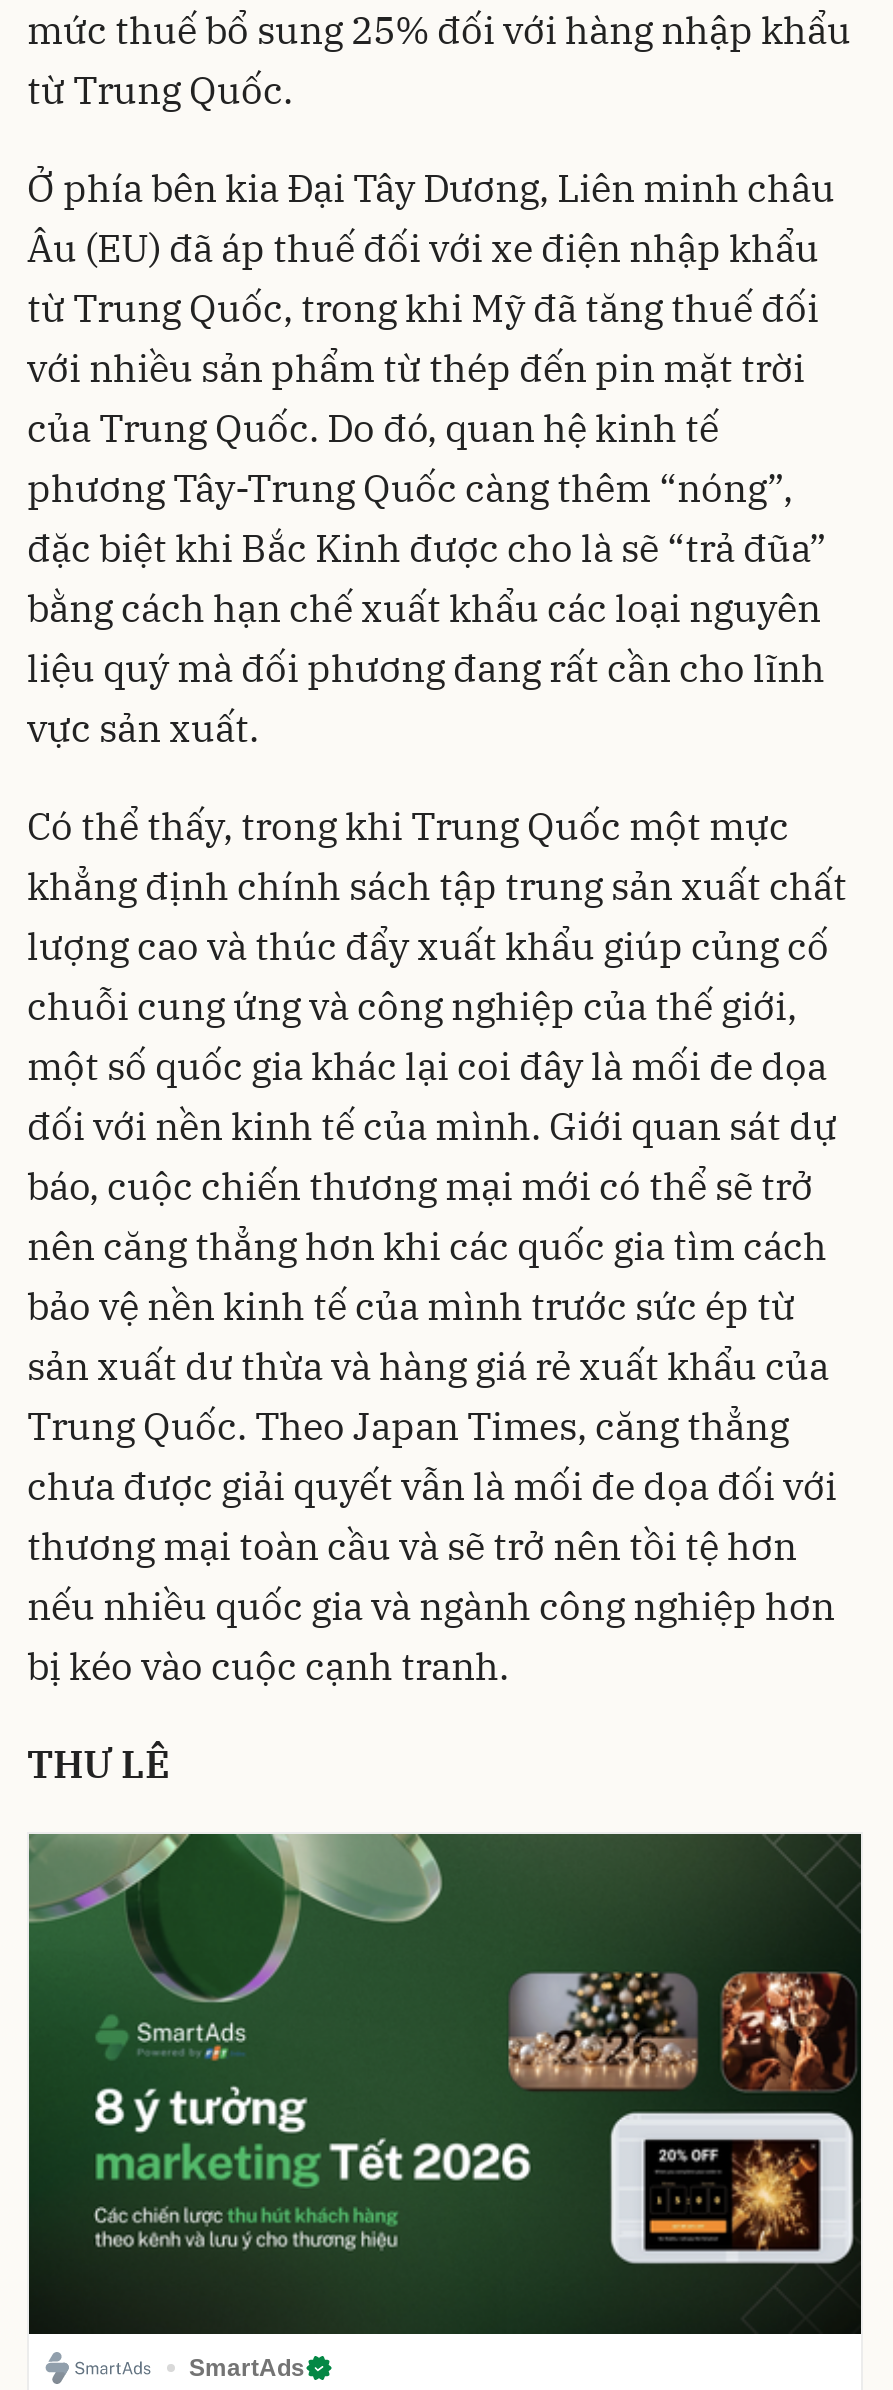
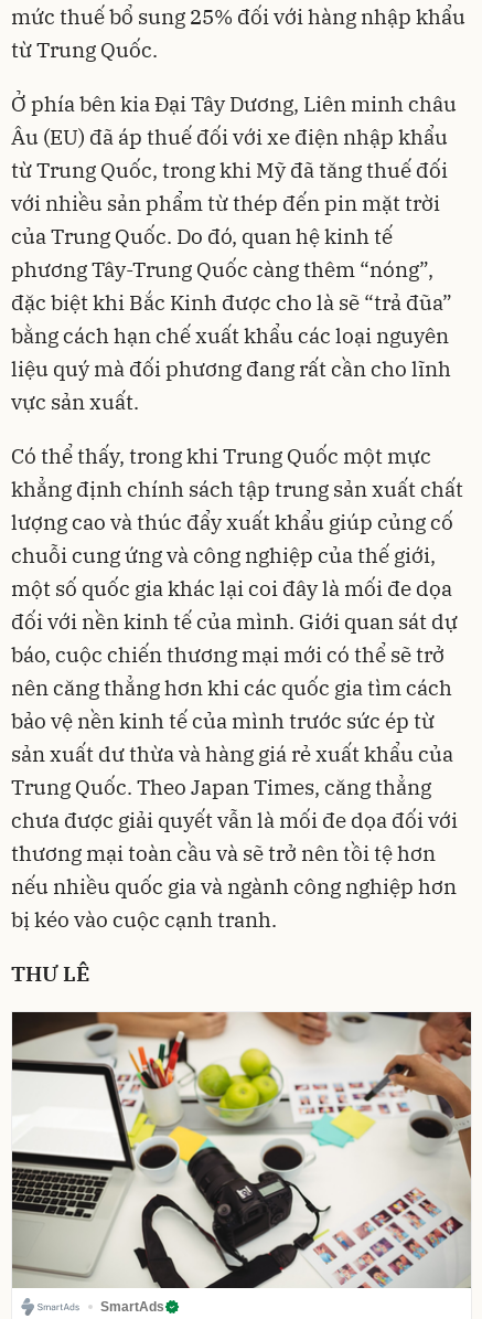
- [image]
+ [image]
